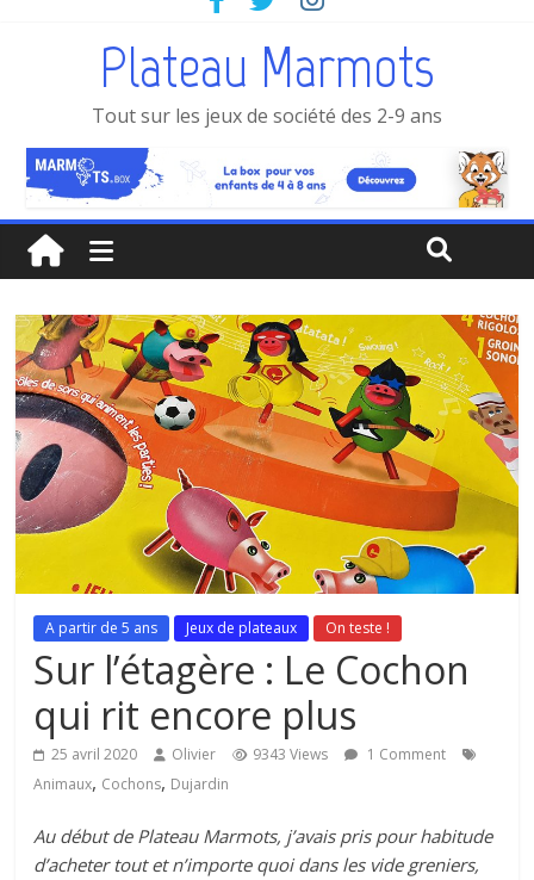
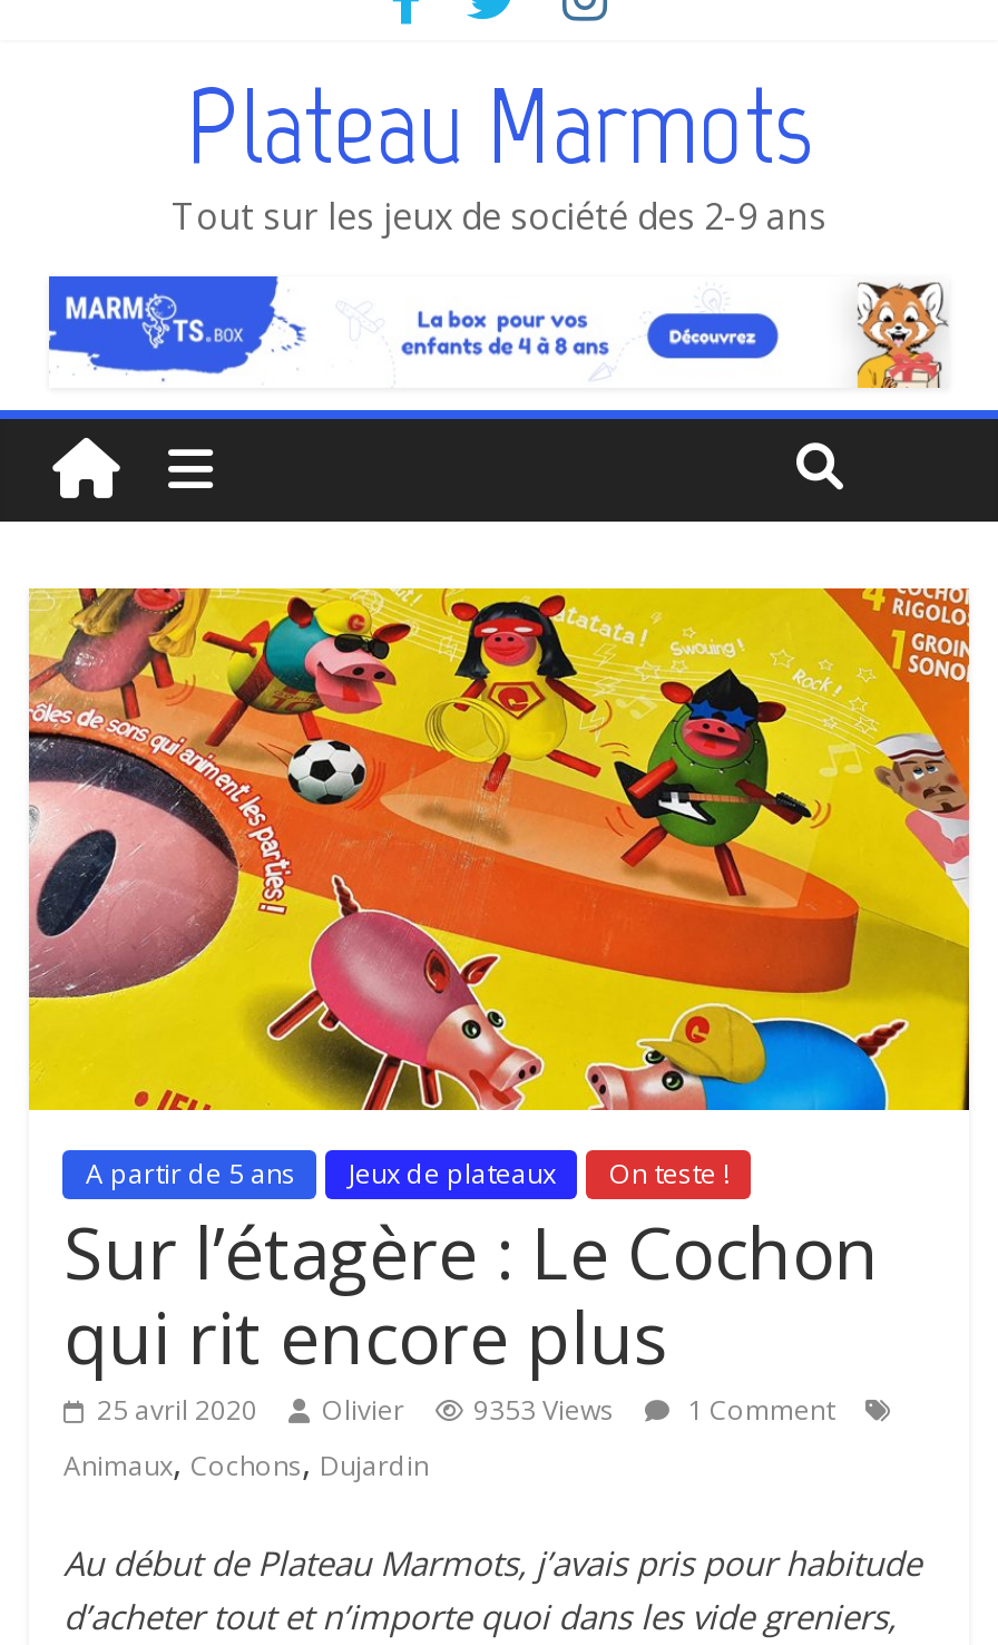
- 25 avril 2020 Olivier 9343 Views 1 Comment
+ 25 avril 2020 Olivier 9353 Views 1 Comment
